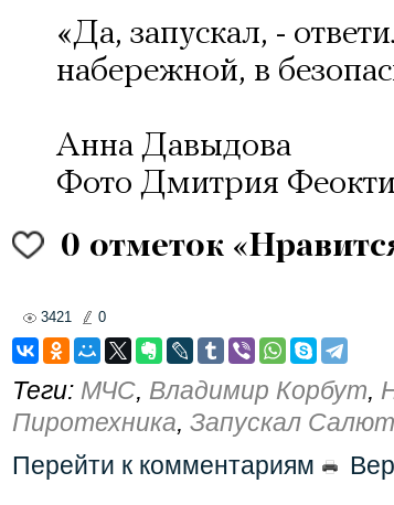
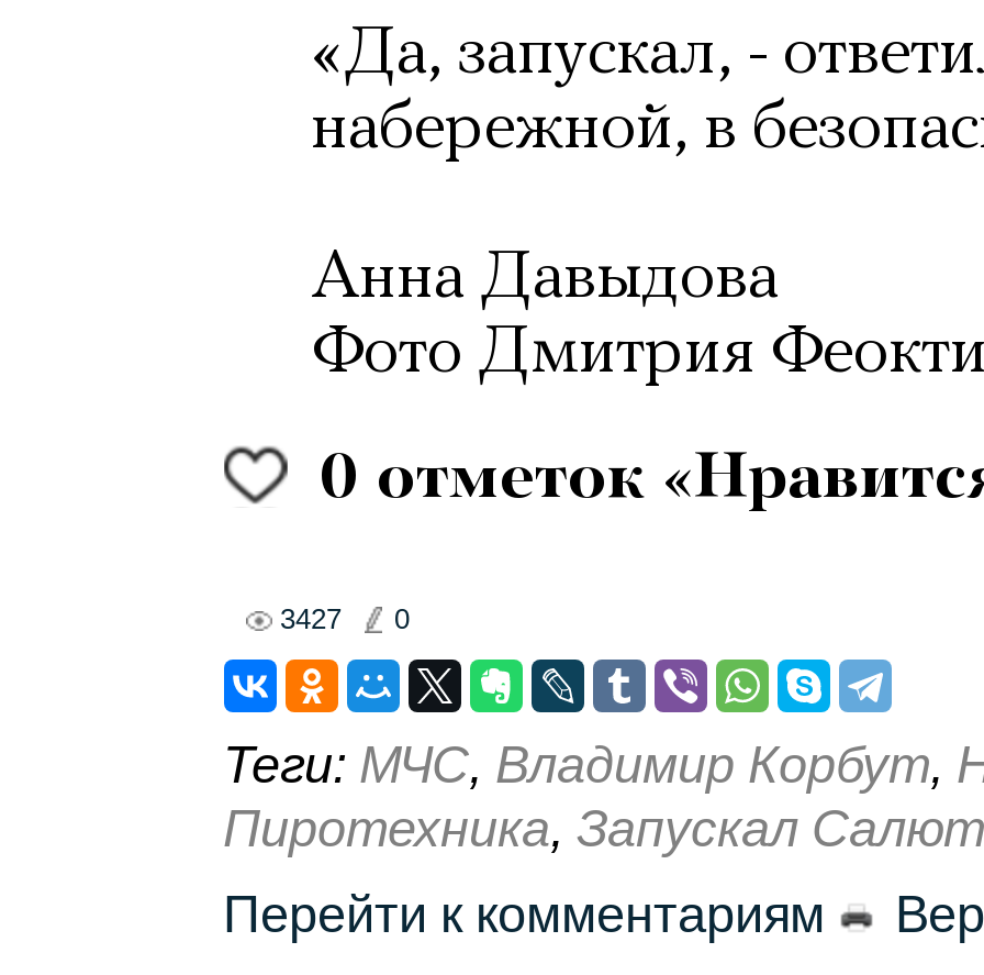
- 3421 0
+ 3427 0
